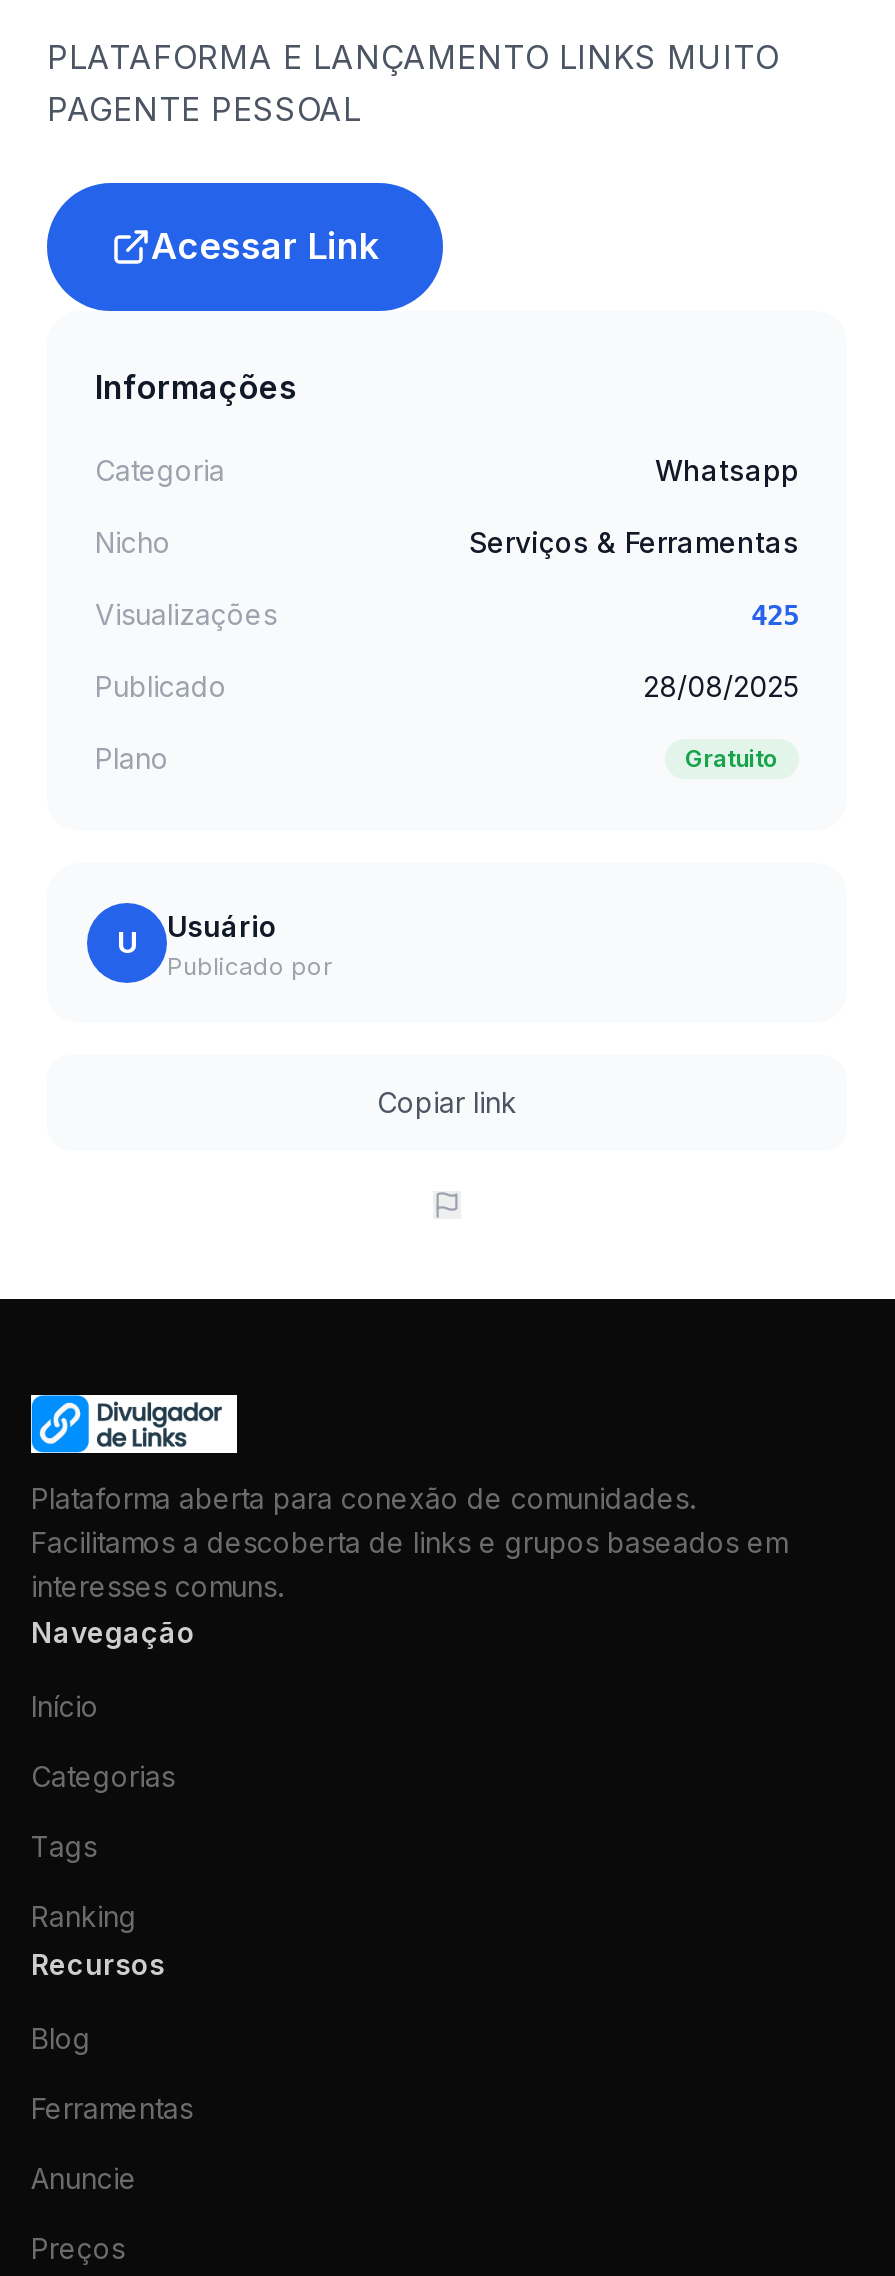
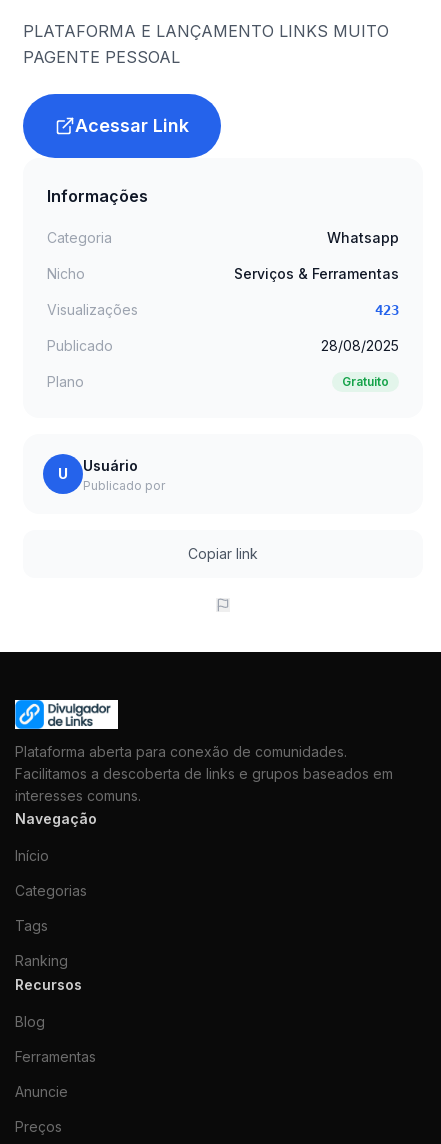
- 425
+ 423
